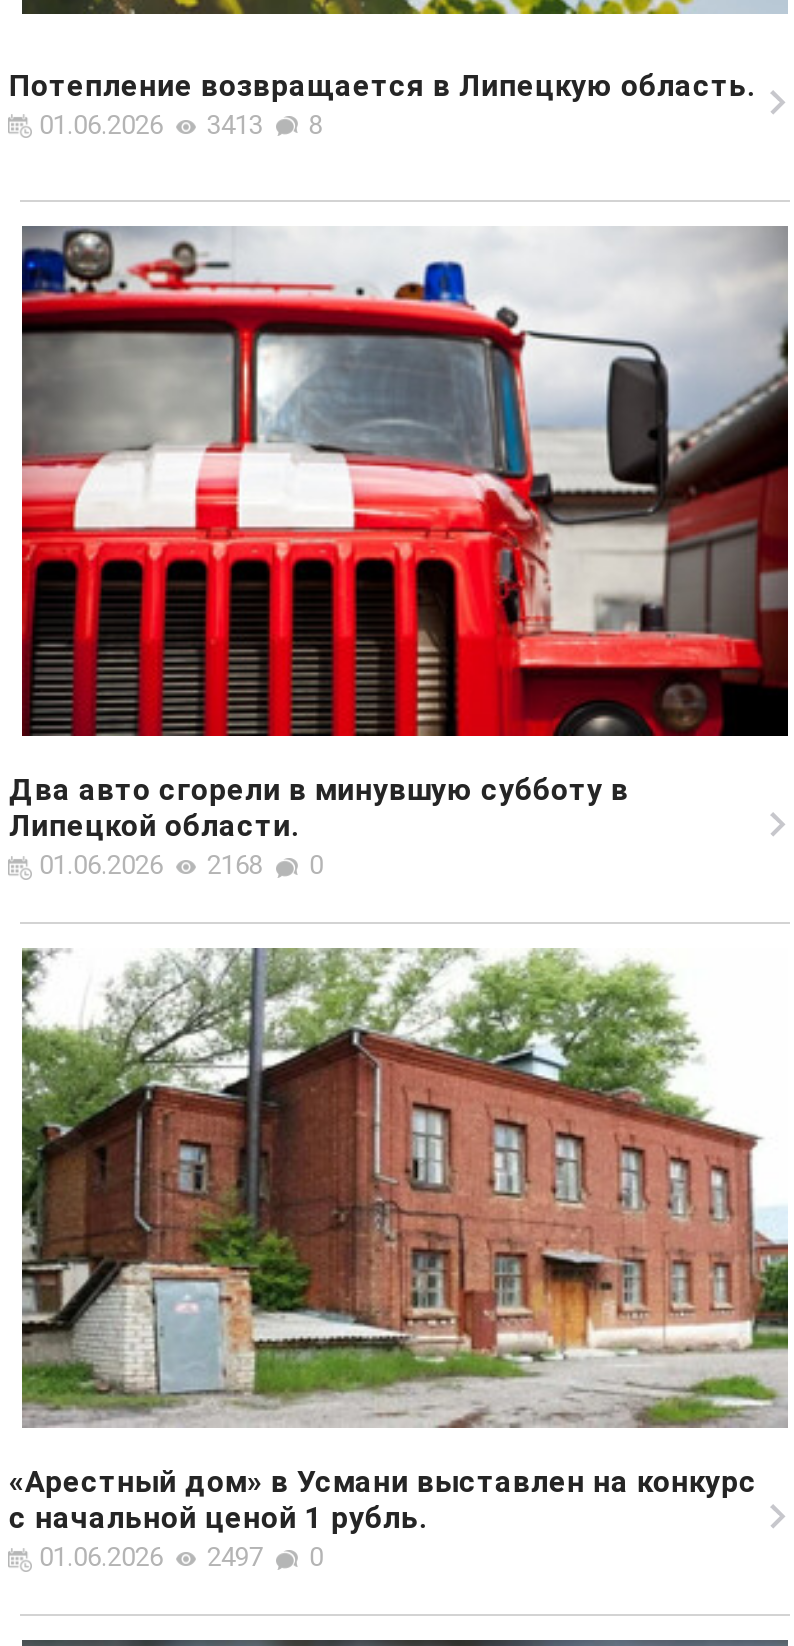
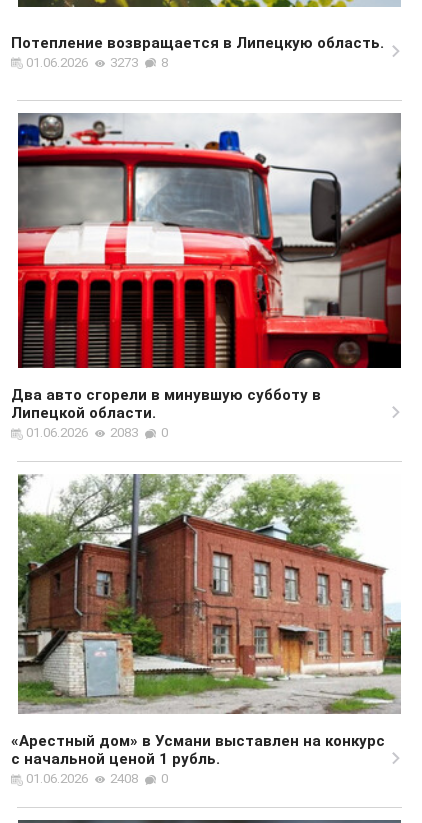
- 01.06.2026 3413 8
+ 01.06.2026 3273 8

- 01.06.2026 2168 0
+ 01.06.2026 2083 0

- 01.06.2026 2497 0
+ 01.06.2026 2408 0
